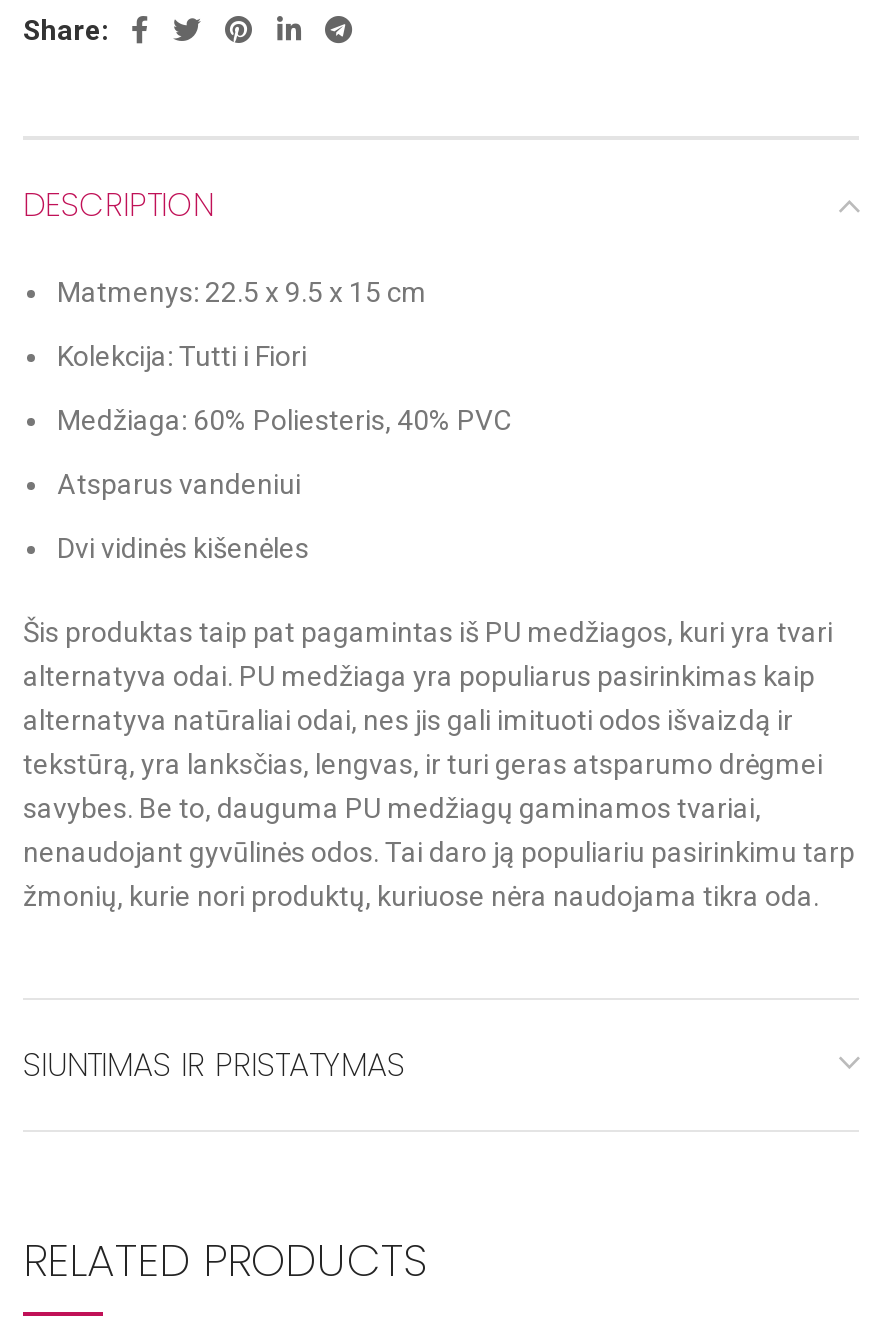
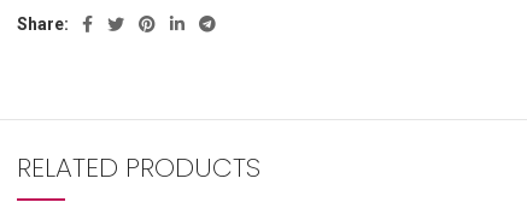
- DESCRIPTION
- Matmenys: 22.5 x 9.5 x 15 cm
- Kolekcija: Tutti i Fiori
- Medžiaga: 60% Poliesteris, 40% PVC
- Atsparus vandeniui
- Dvi vidinės kišenėles
- Šis produktas taip pat pagamintas iš PU medžiagos, kuri yra tvari
- alternatyva odai. PU medžiaga yra populiarus pasirinkimas kaip
- alternatyva natūraliai odai, nes jis gali imituoti odos išvaizdą ir
- tekstūrą, yra lanksčias, lengvas, ir turi geras atsparumo drėgmei
- savybes. Be to, dauguma PU medžiagų gaminamos tvariai,
- nenaudojant gyvūlinės odos. Tai daro ją populiariu pasirinkimu tarp
- žmonių, kurie nori produktų, kuriuose nėra naudojama tikra oda.

- SIUNTIMAS IR PRISTATYMAS
